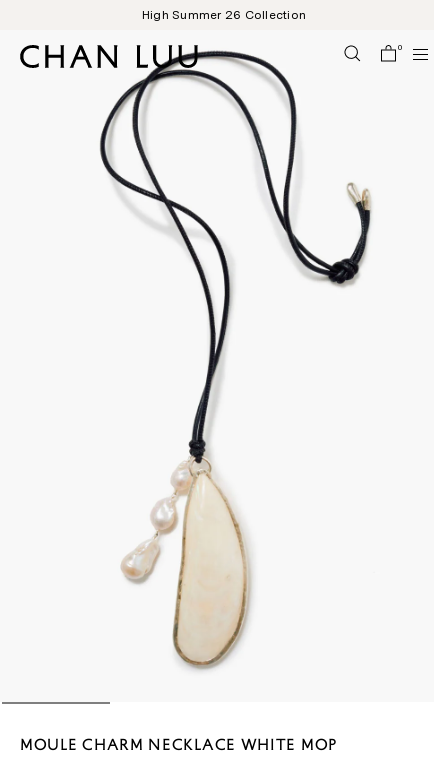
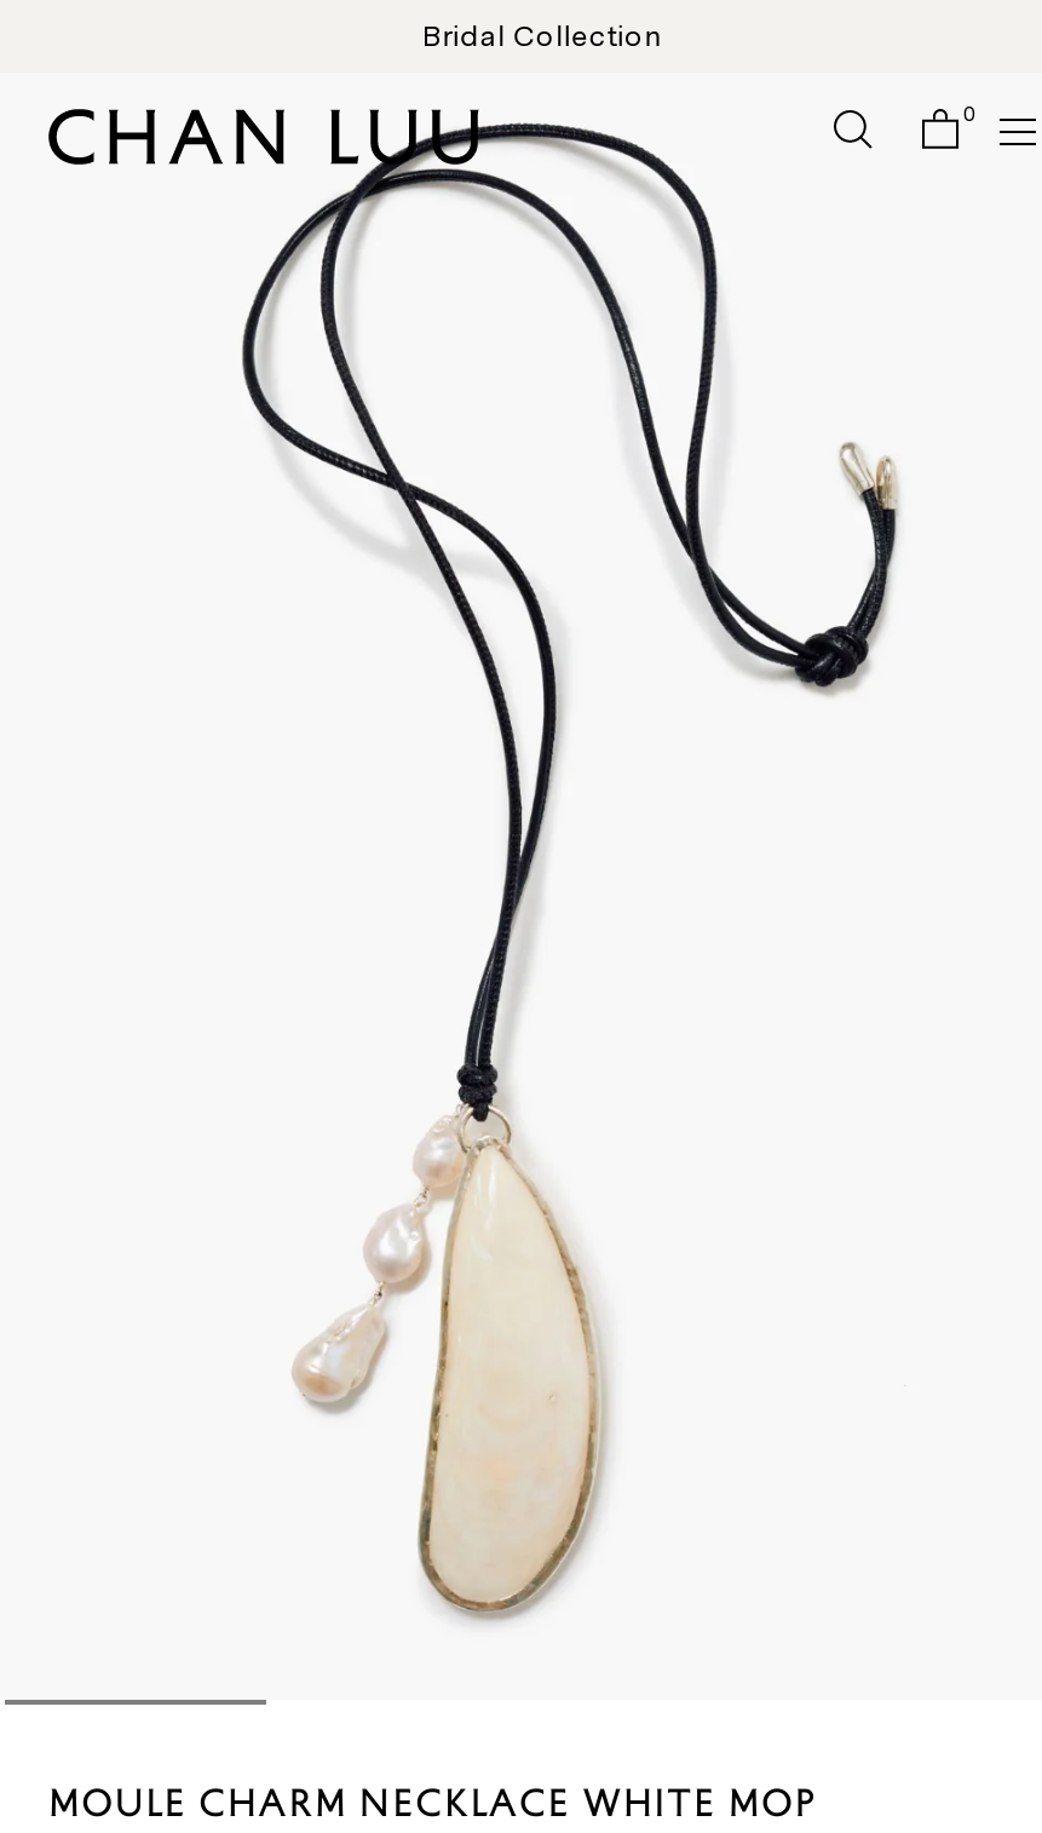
- High Summer 26 Collection
+ Bridal Collection
